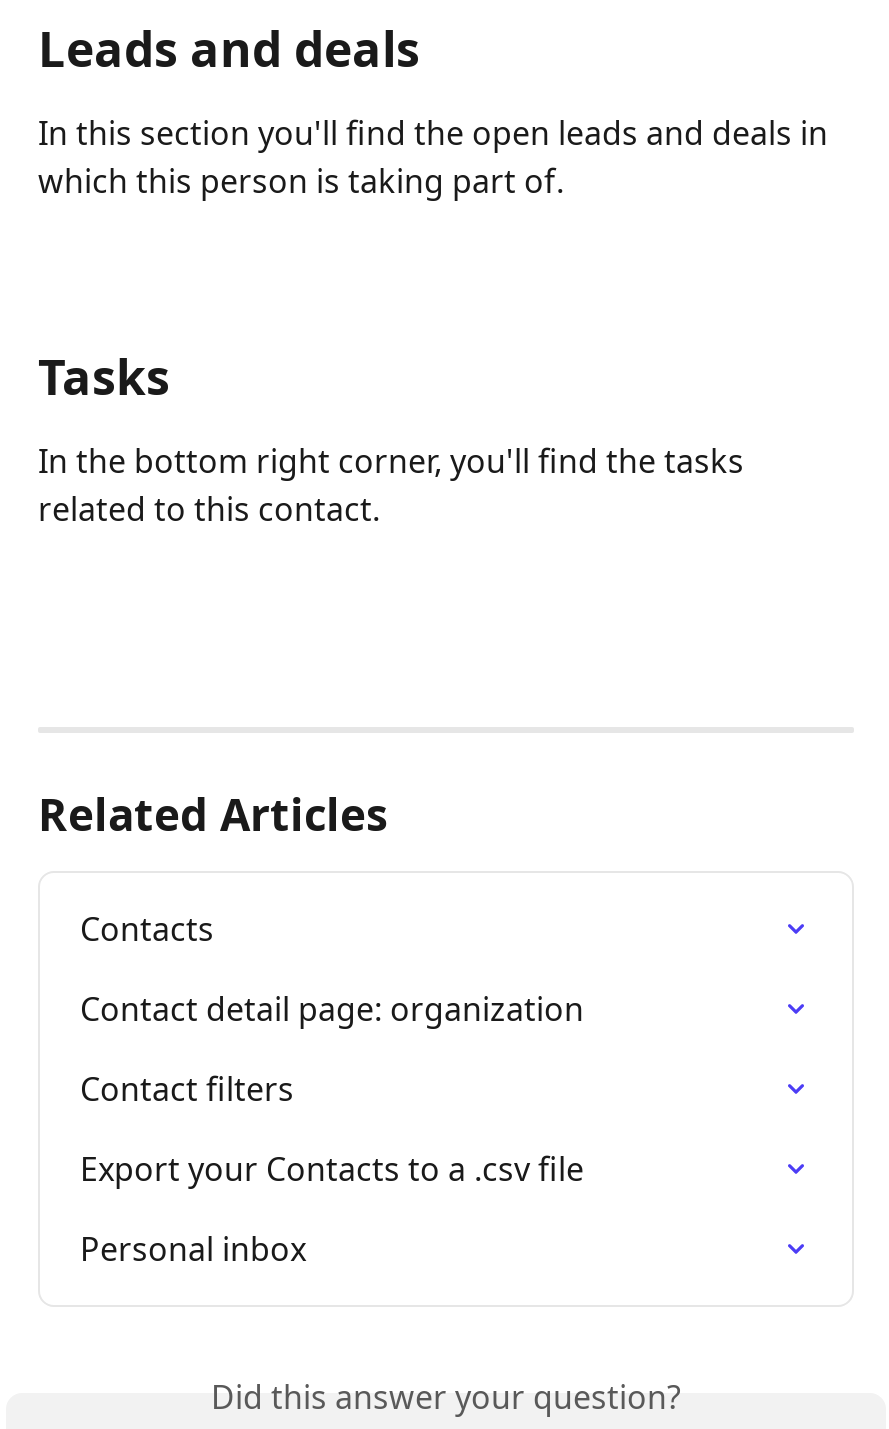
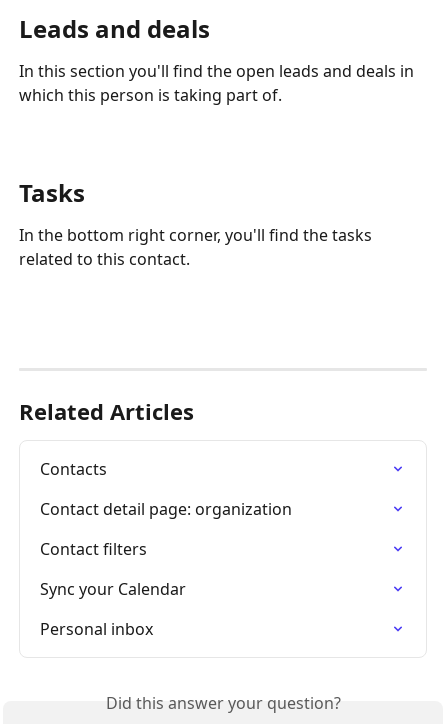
- Export your Contacts to a .csv file
+ Sync your Calendar
